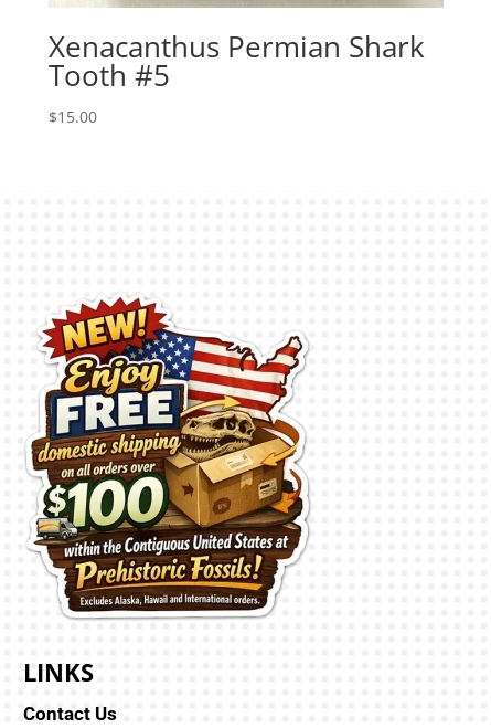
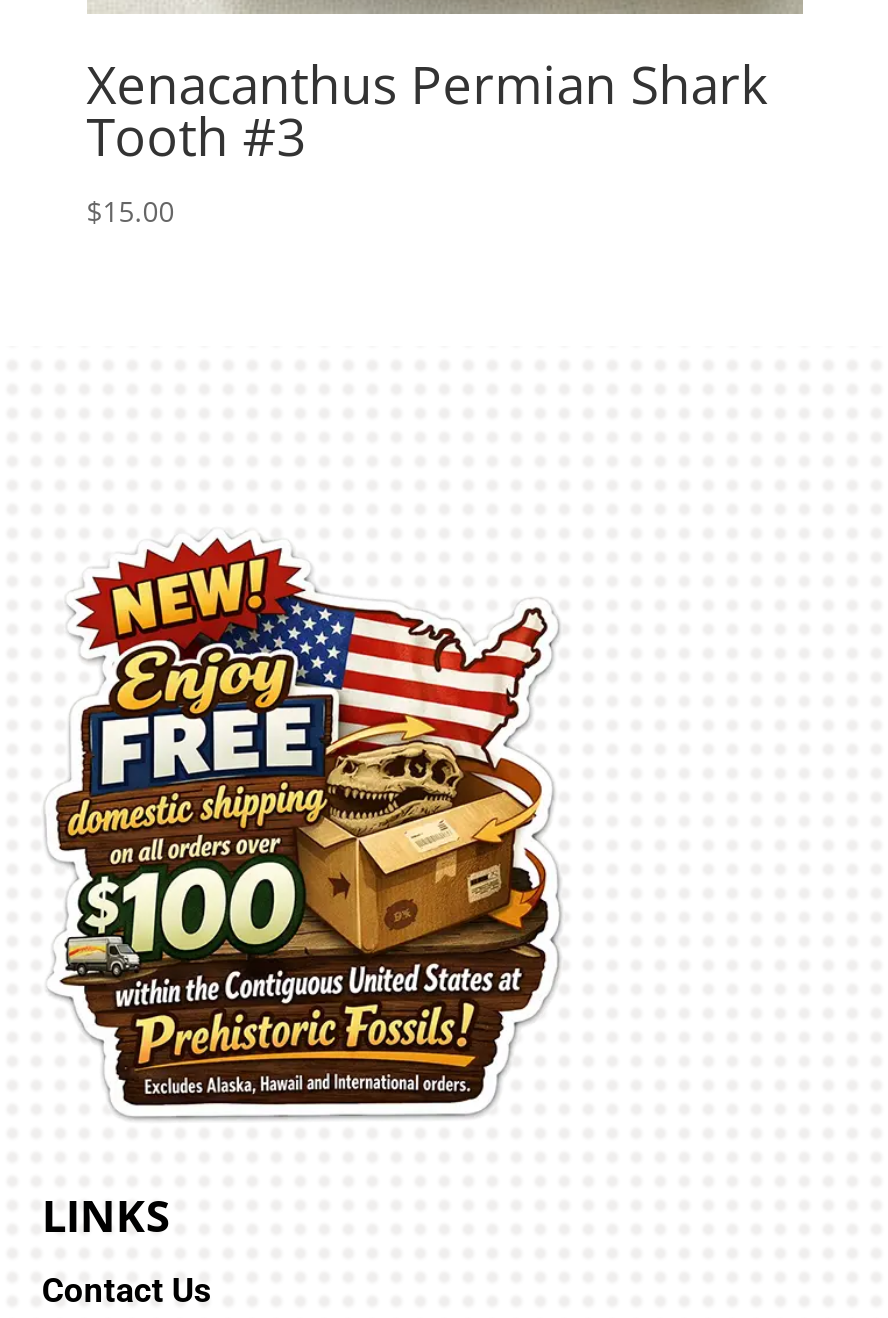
- Tooth #5
+ Tooth #3
